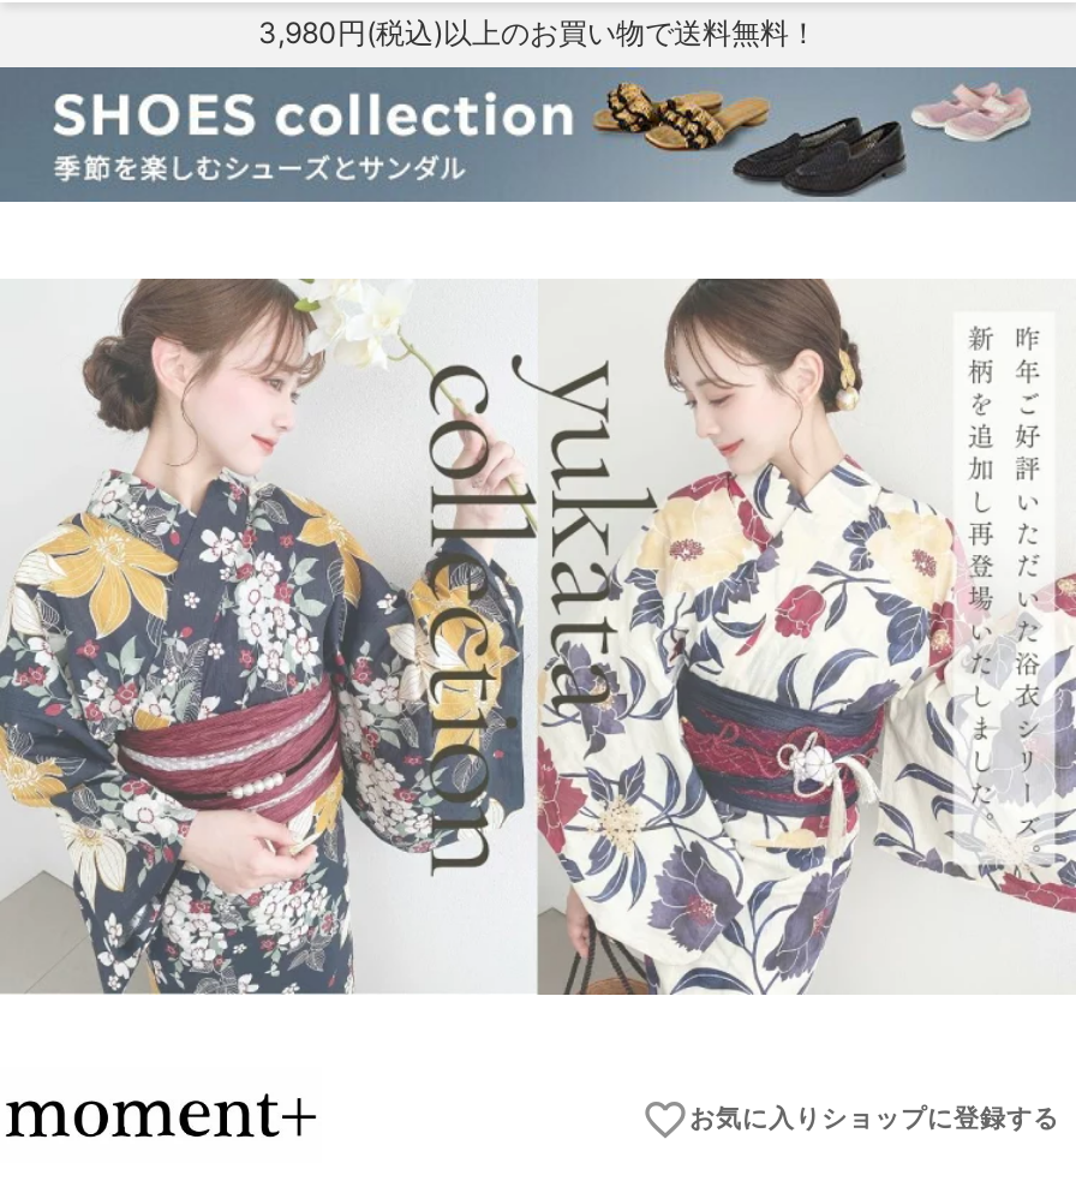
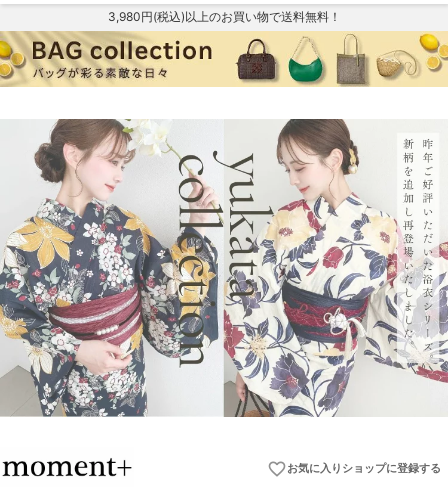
- [image]
+ [image]
